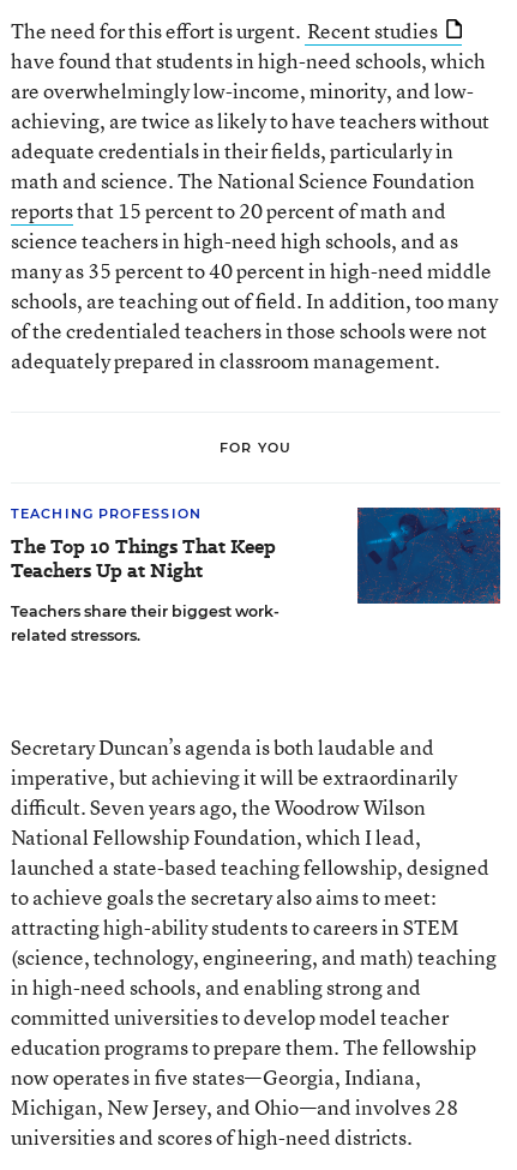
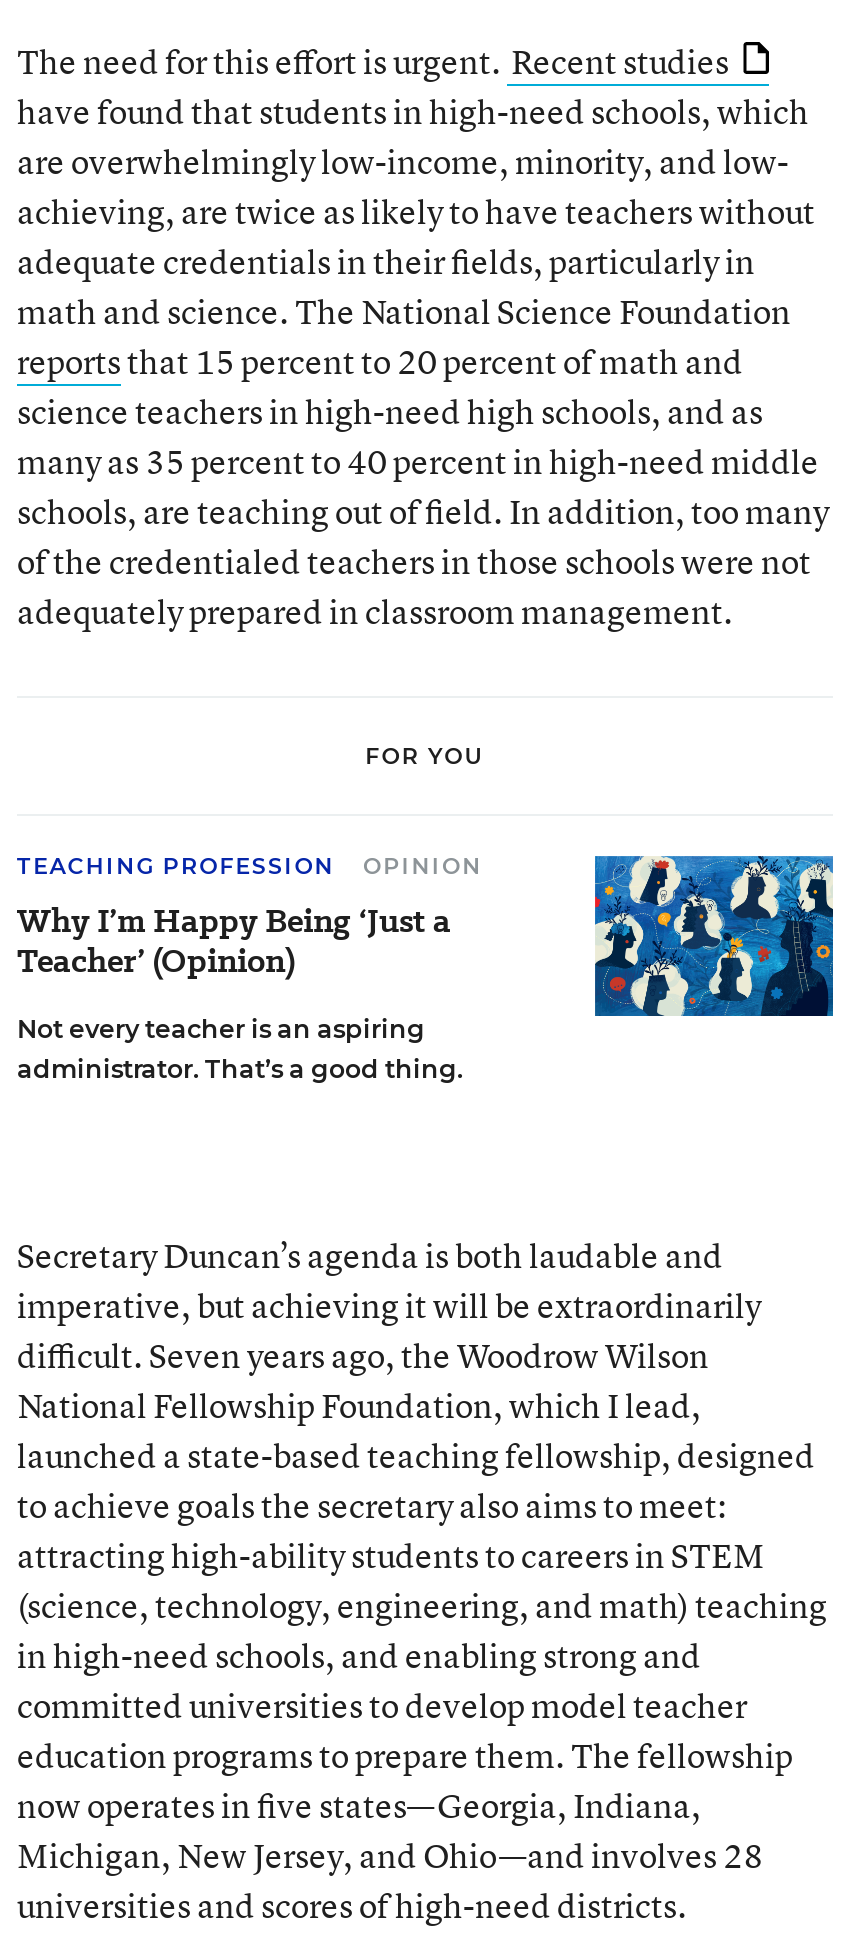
- [image]
+ [image]

- The Top 10 Things That Keep
- Teachers Up at Night
+ OPINION
+ Why I’m Happy Being ‘Just a
+ Teacher’ (Opinion)

- Teachers share their biggest work-
- related stressors.
+ Not every teacher is an aspiring
+ administrator. That’s a good thing.
